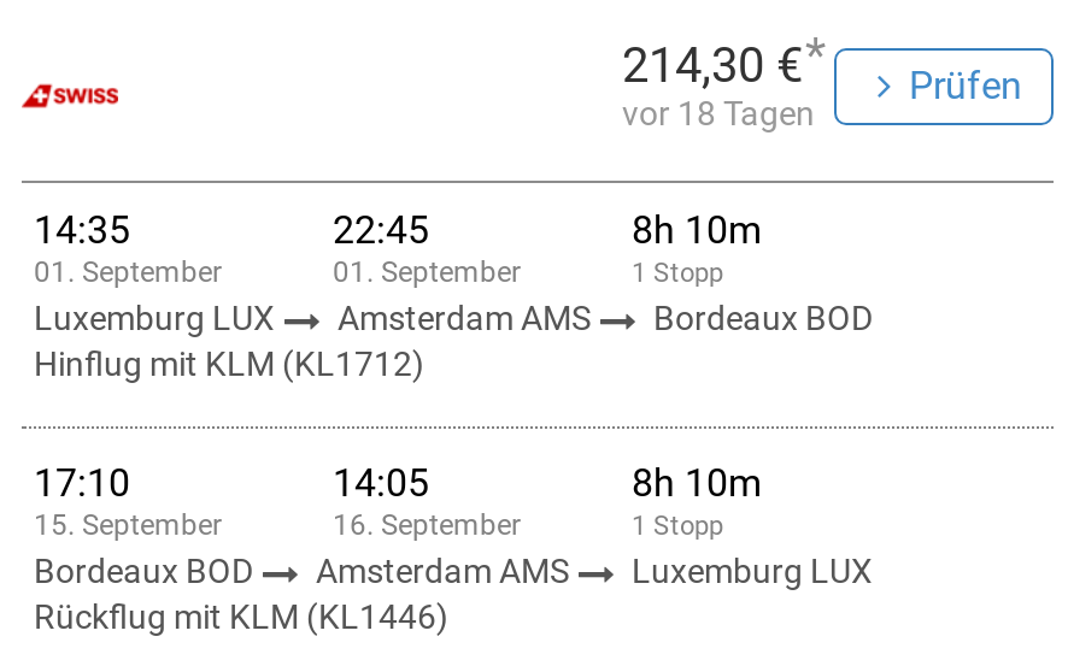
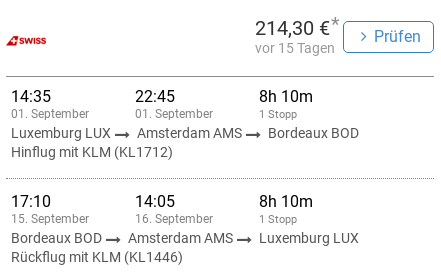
- vor 18 Tagen
+ vor 15 Tagen
